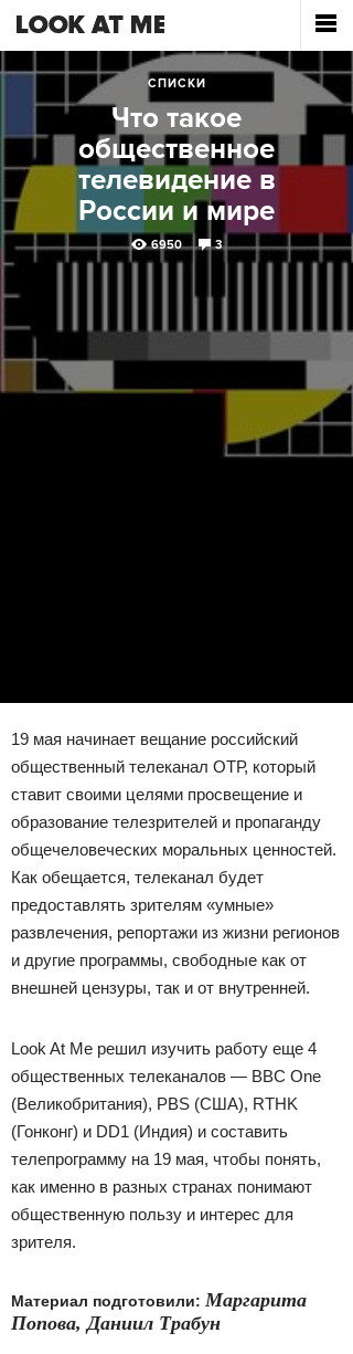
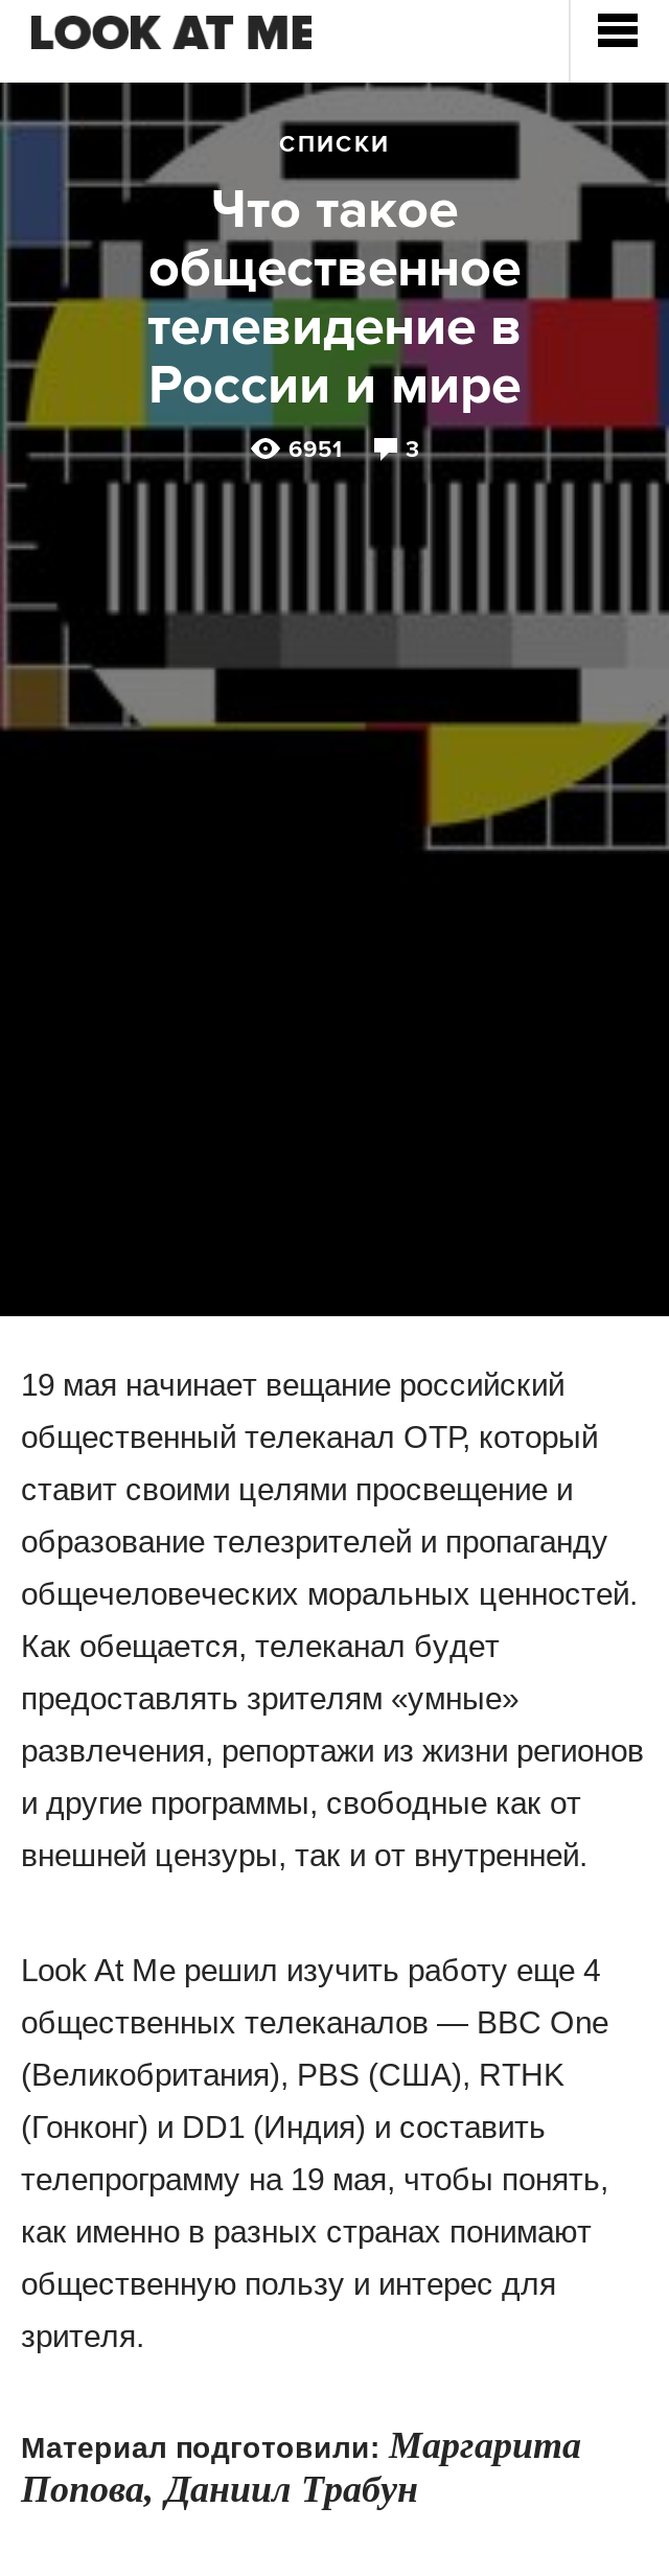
- 6950
+ 6951
